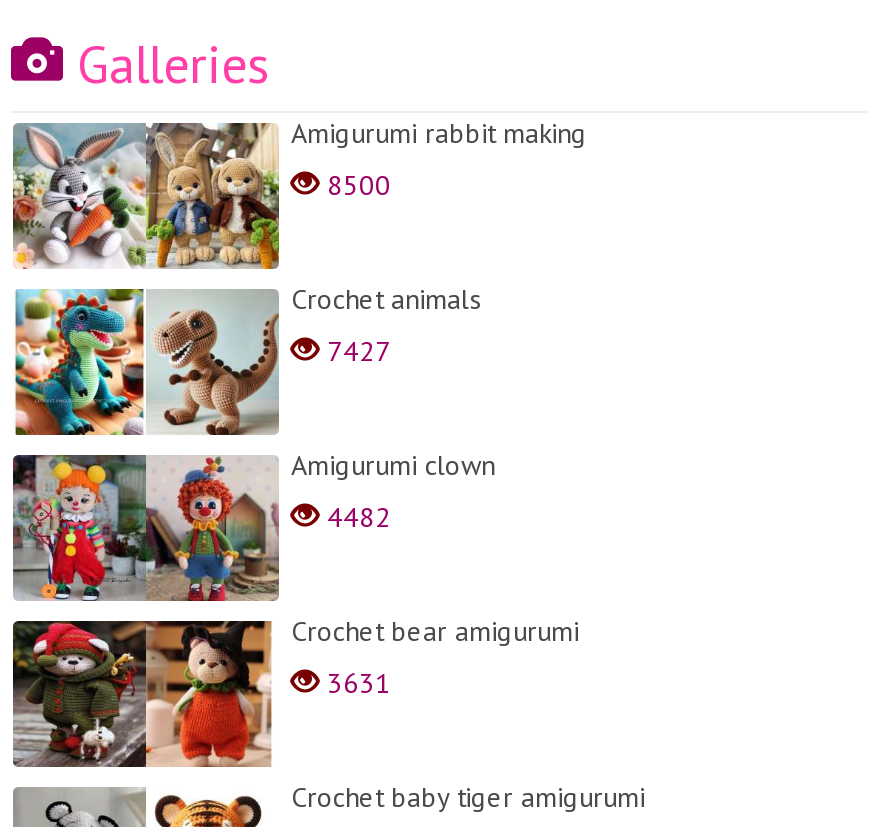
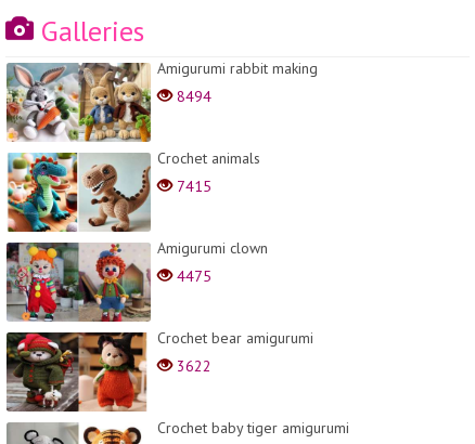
- 8500
+ 8494

- 7427
+ 7415

- 4482
+ 4475

- 3631
+ 3622
